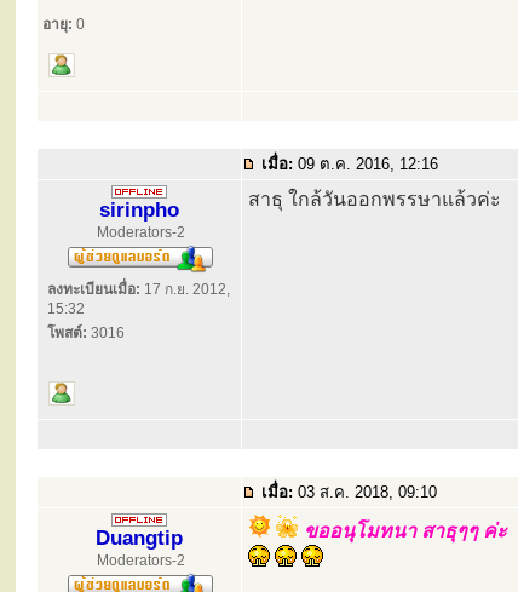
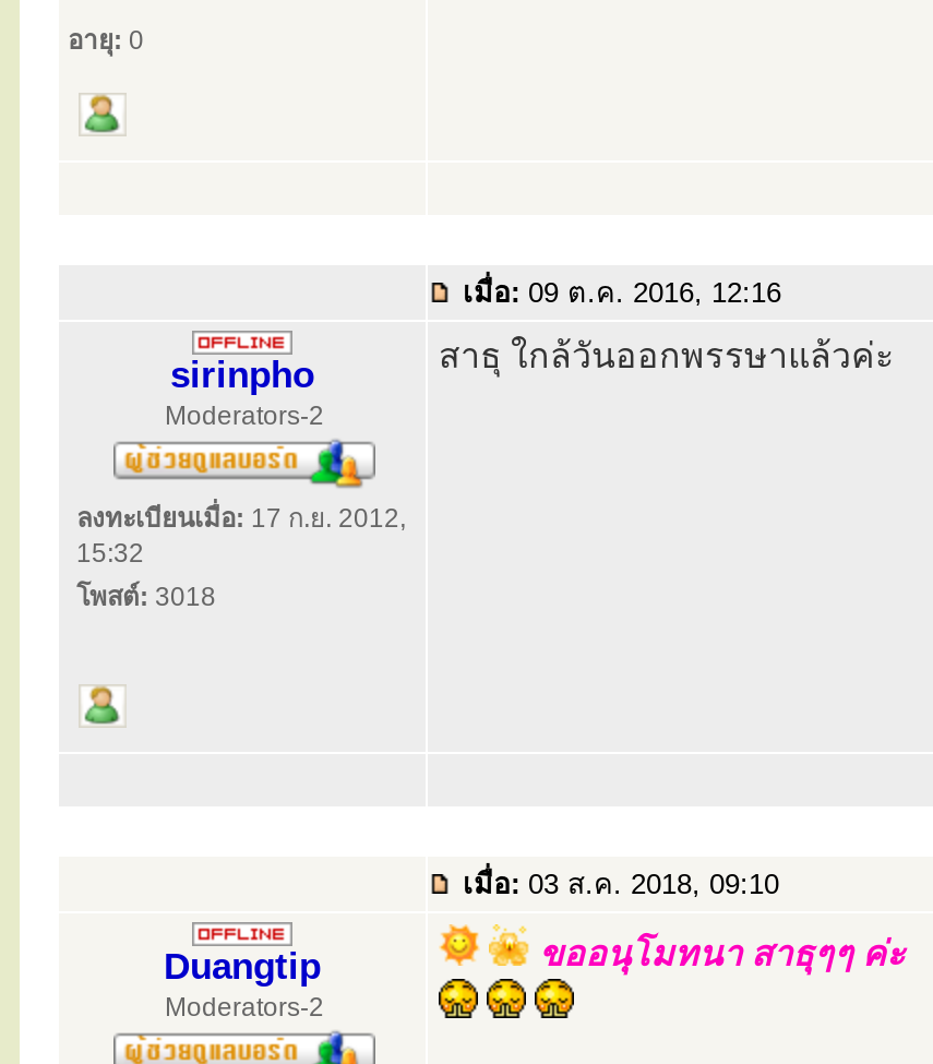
- โพสต์: 3016
+ โพสต์: 3018
